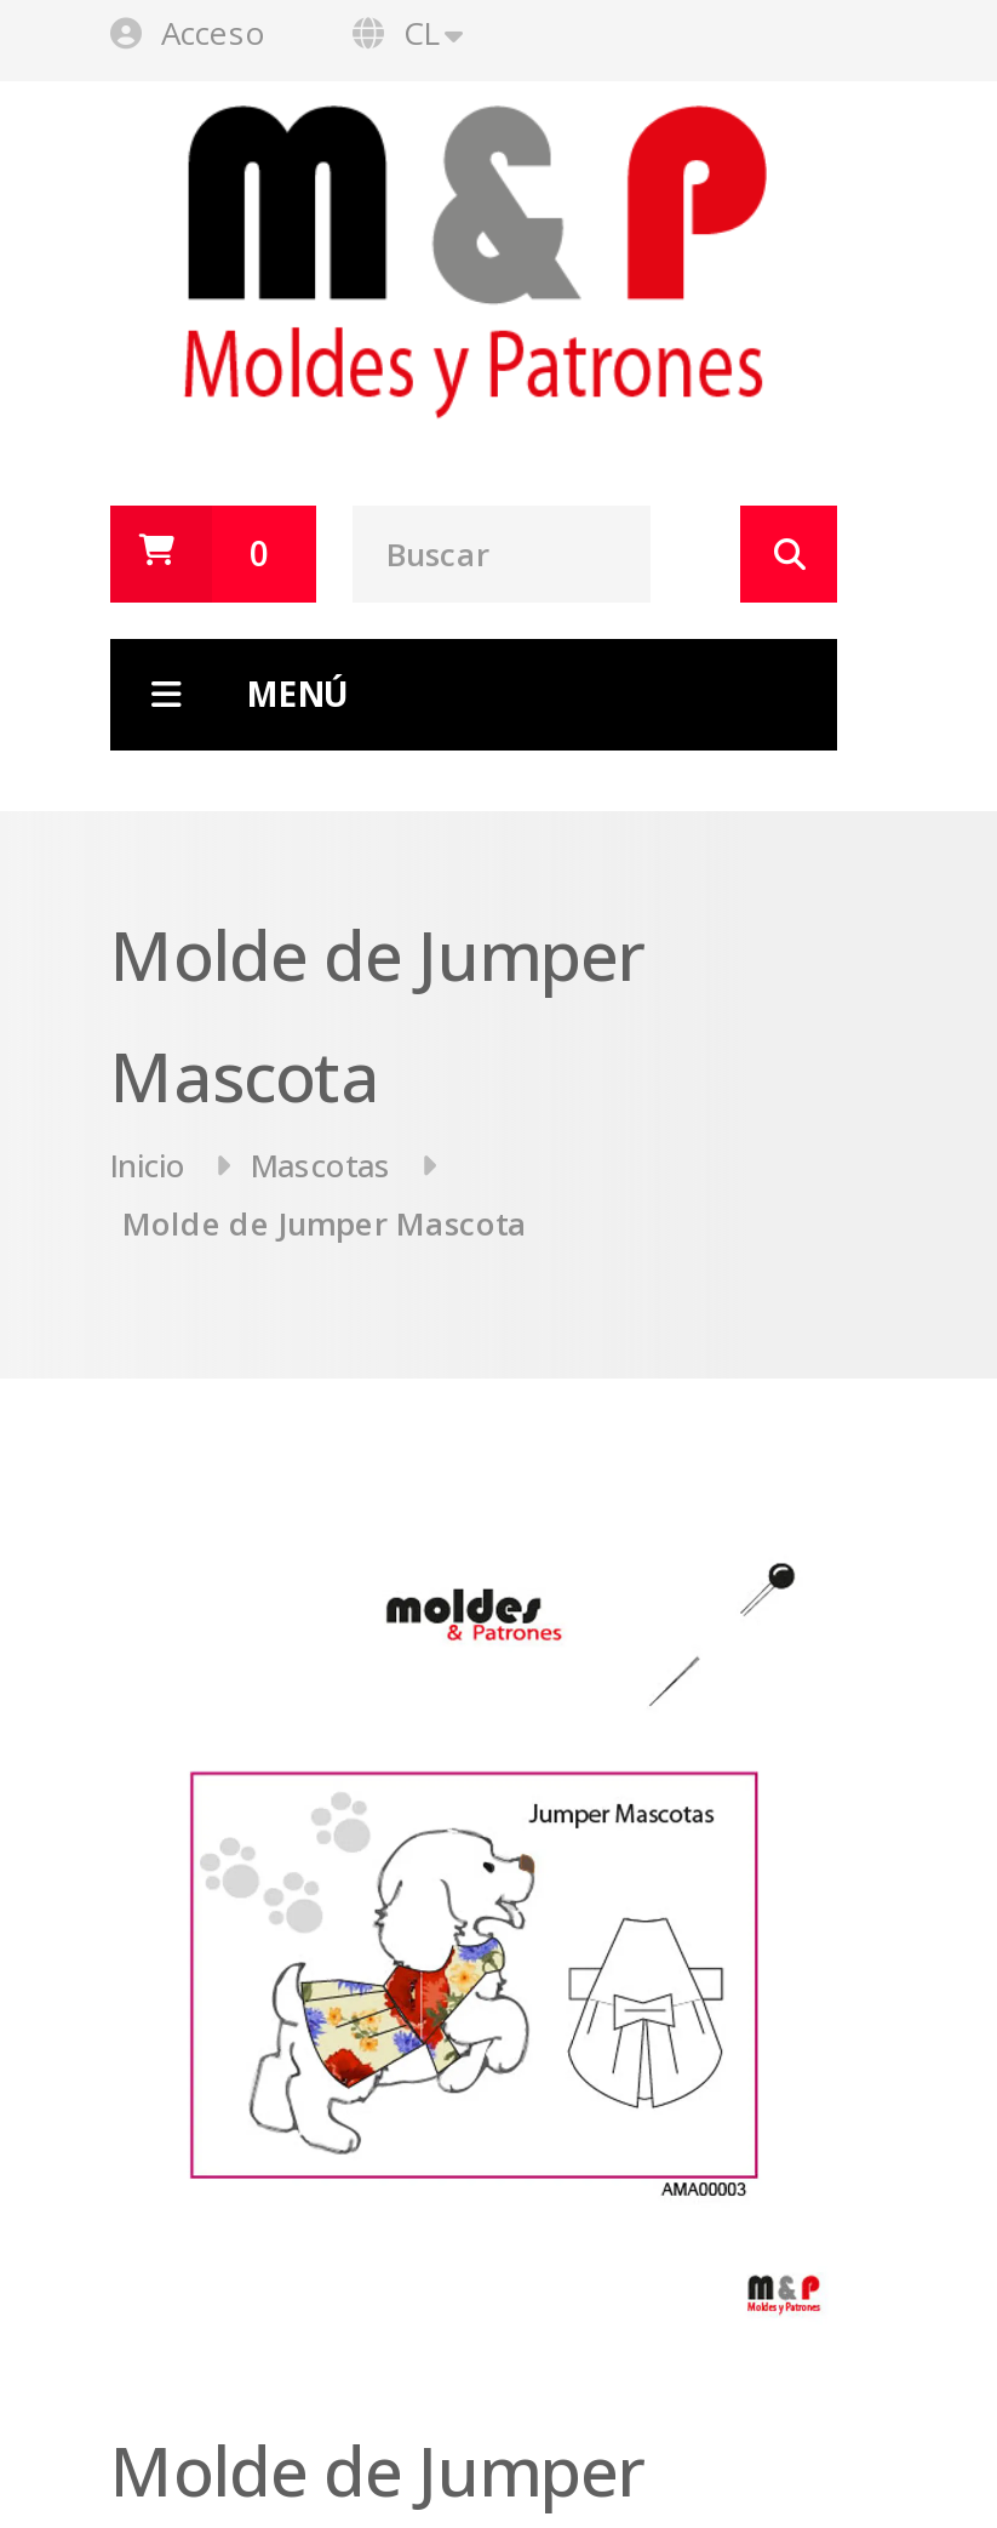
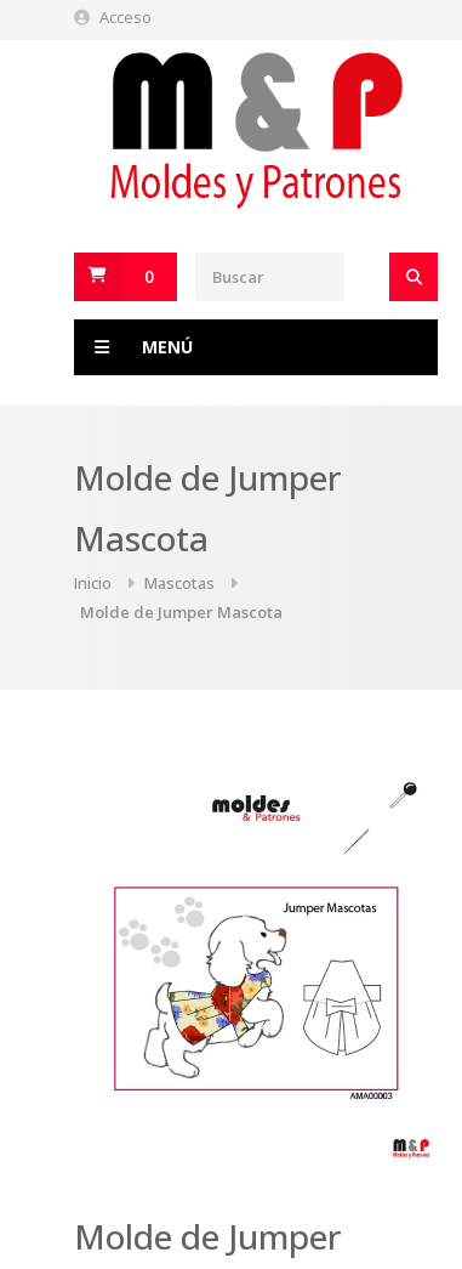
- CL
